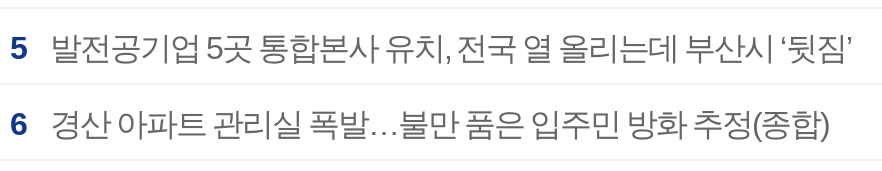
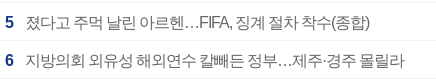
- 발전공기업 5곳 통합본사 유치, 전국 열 올리는데 부산시 ‘뒷짐’
+ 졌다고 주먹 날린 아르헨…FIFA, 징계 절차 착수(종합)

- 경산 아파트 관리실 폭발…불만 품은 입주민 방화 추정(종합)
+ 지방의회 외유성 해외연수 칼빼든 정부…제주·경주 몰릴라
